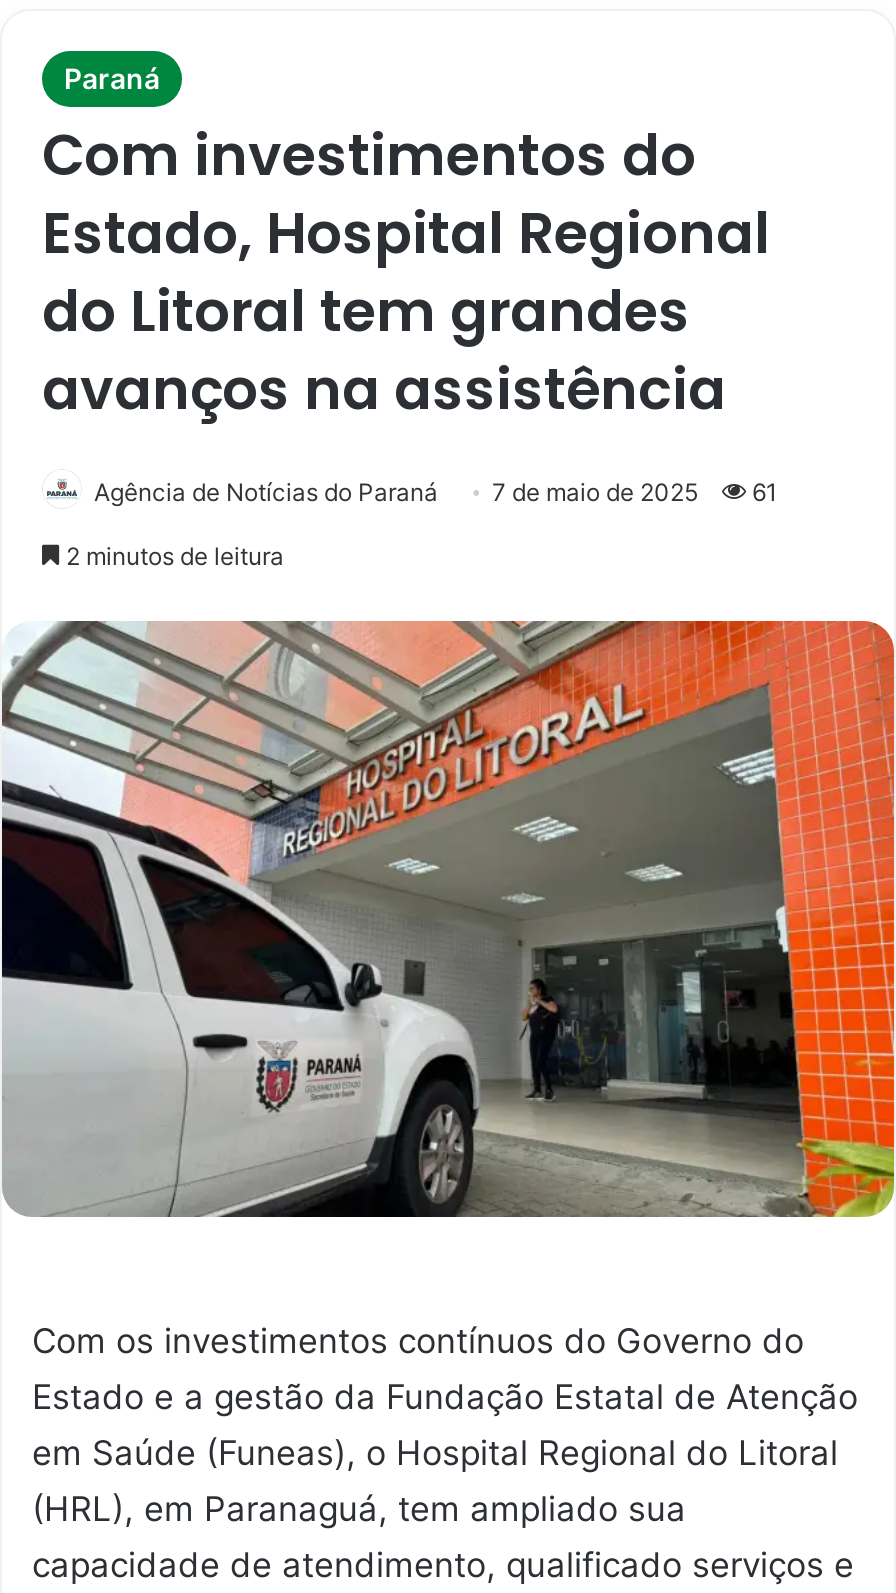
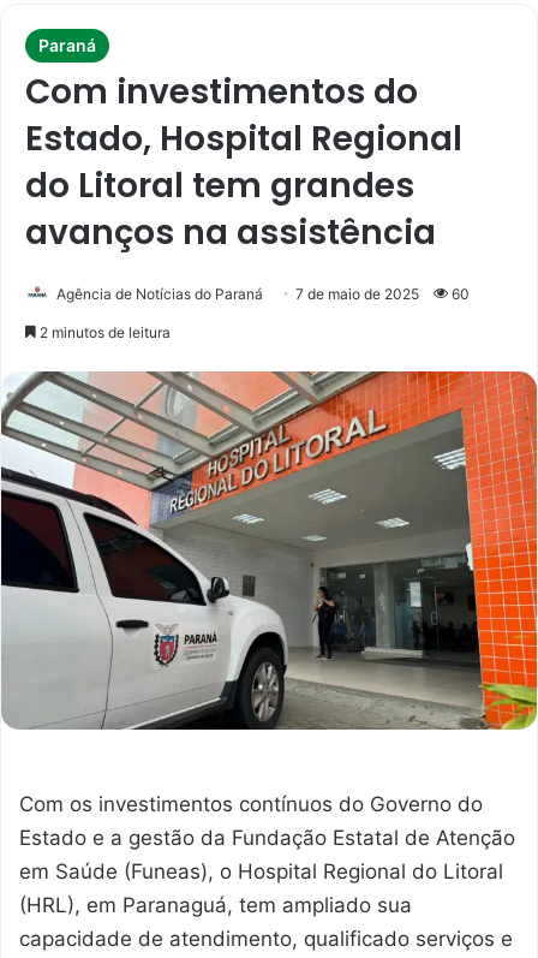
- Agência de Notícias do Paraná 7 de maio de 2025 61
+ Agência de Notícias do Paraná 7 de maio de 2025 60
